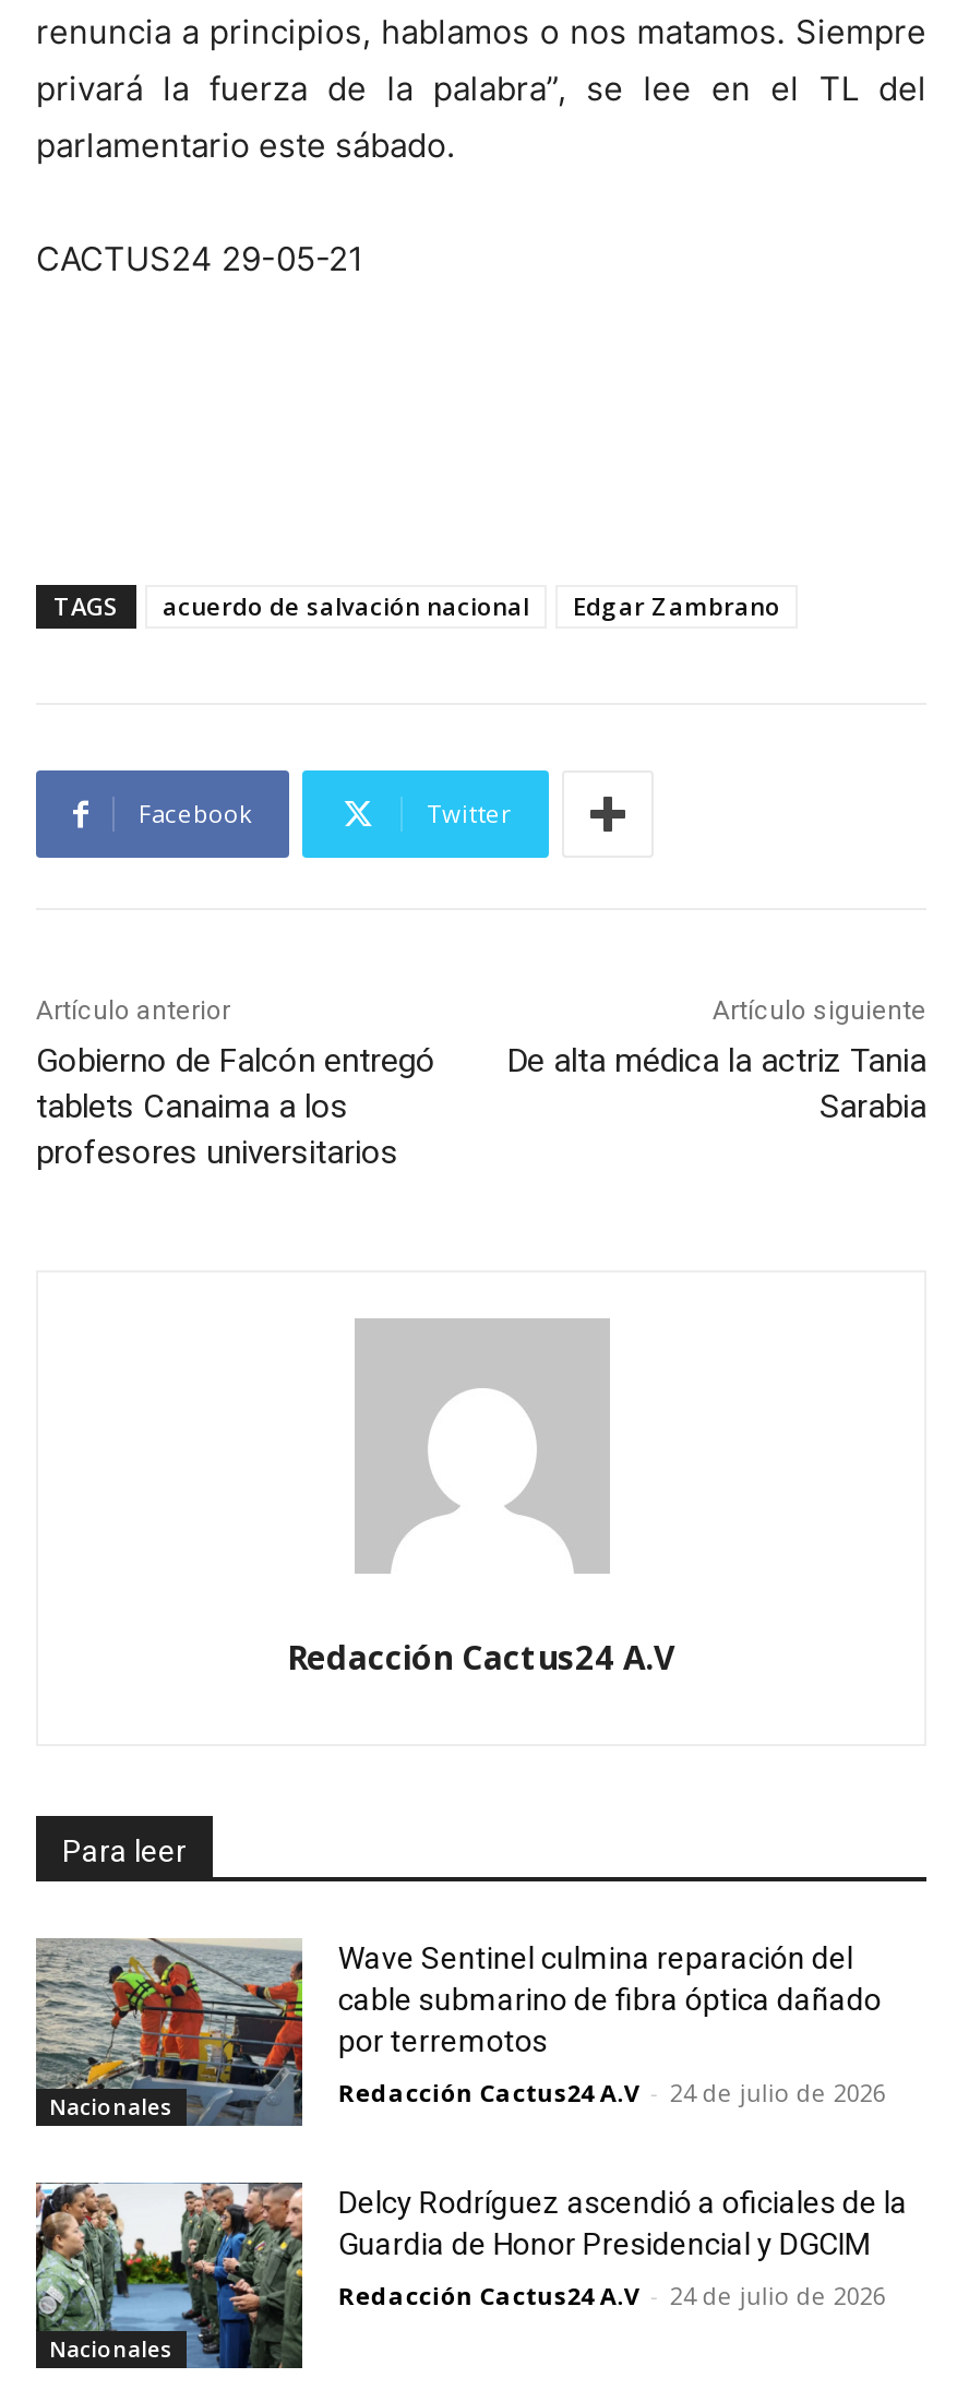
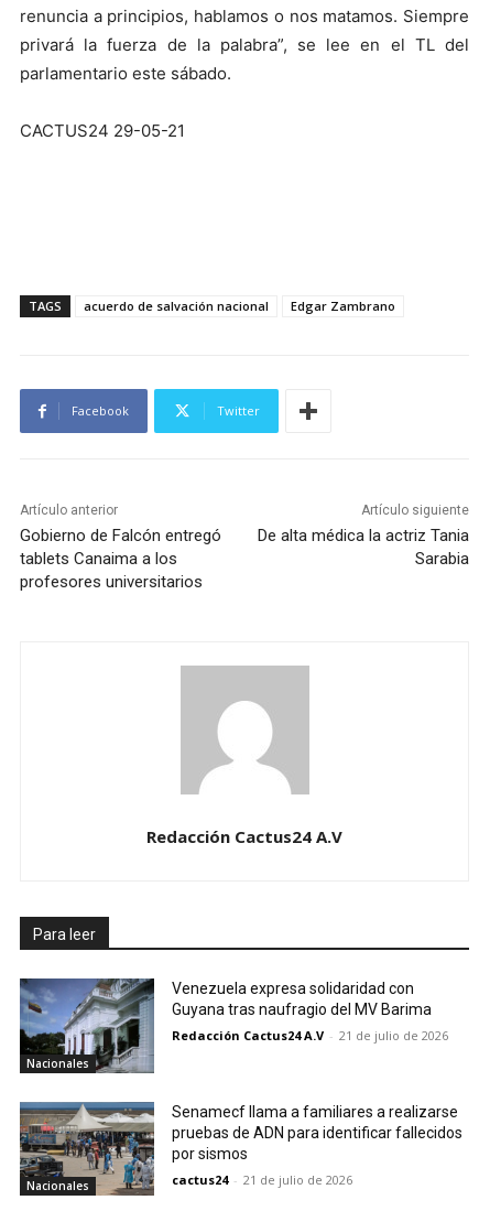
- [image]
- Wave Sentinel culmina reparación del
- cable submarino de fibra óptica dañado
- por terremotos
+ [image]
+ Venezuela expresa solidaridad con
+ Guyana tras naufragio del MV Barima

- Redacción Cactus24 A.V - 24 de julio de 2026
+ Redacción Cactus24 A.V - 21 de julio de 2026

- [image]
- Delcy Rodríguez ascendió a oficiales de la
- Guardia de Honor Presidencial y DGCIM
+ [image]
+ Senamecf llama a familiares a realizarse
+ pruebas de ADN para identificar fallecidos
+ por sismos

- Redacción Cactus24 A.V - 24 de julio de 2026
+ cactus24 - 21 de julio de 2026
